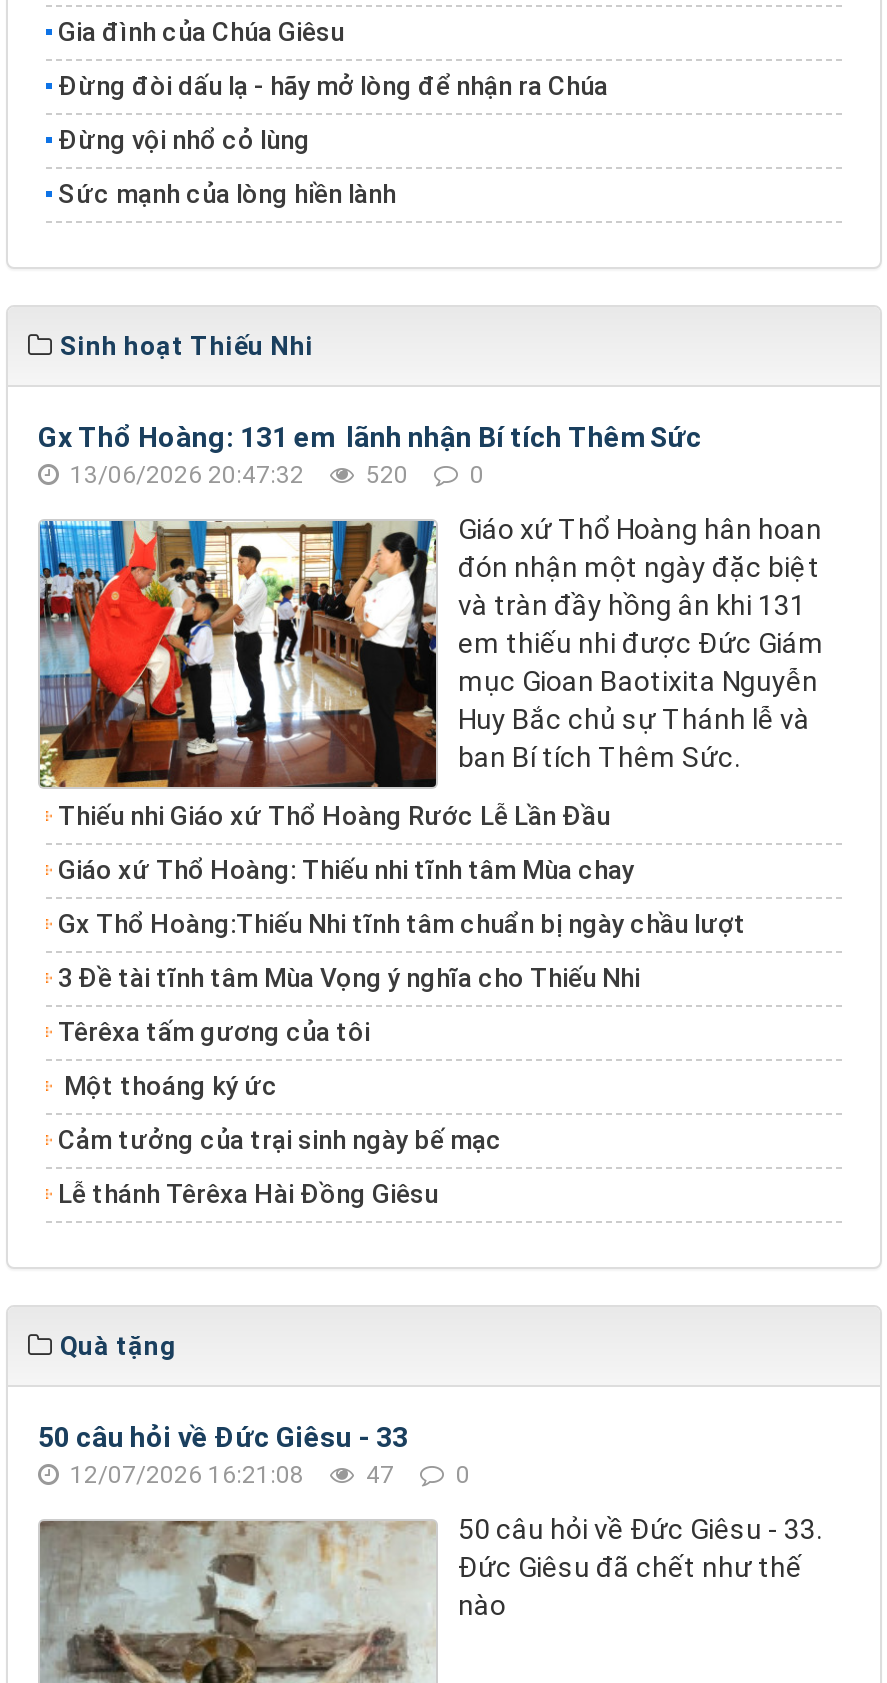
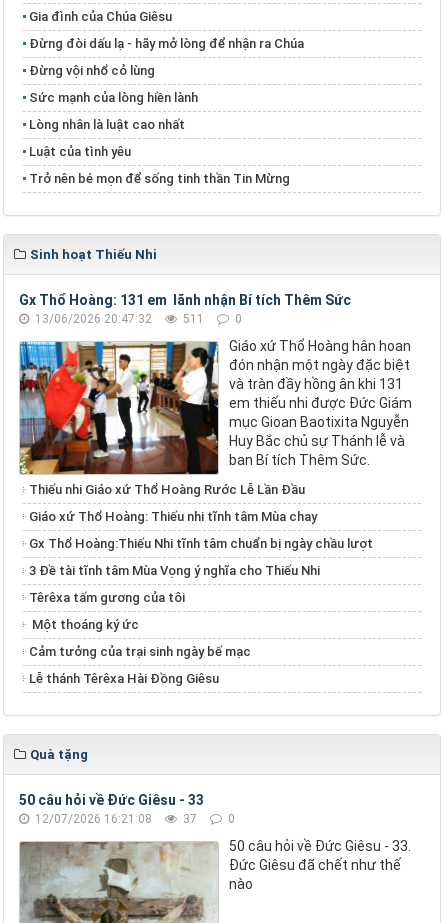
+ Lòng nhân là luật cao nhất
+ Luật của tình yêu
+ Trở nên bé mọn để sống tinh thần Tin Mừng

- 13/06/2026 20:47:32 520 0
+ 13/06/2026 20:47:32 511 0

- 12/07/2026 16:21:08 47 0
+ 12/07/2026 16:21:08 37 0
